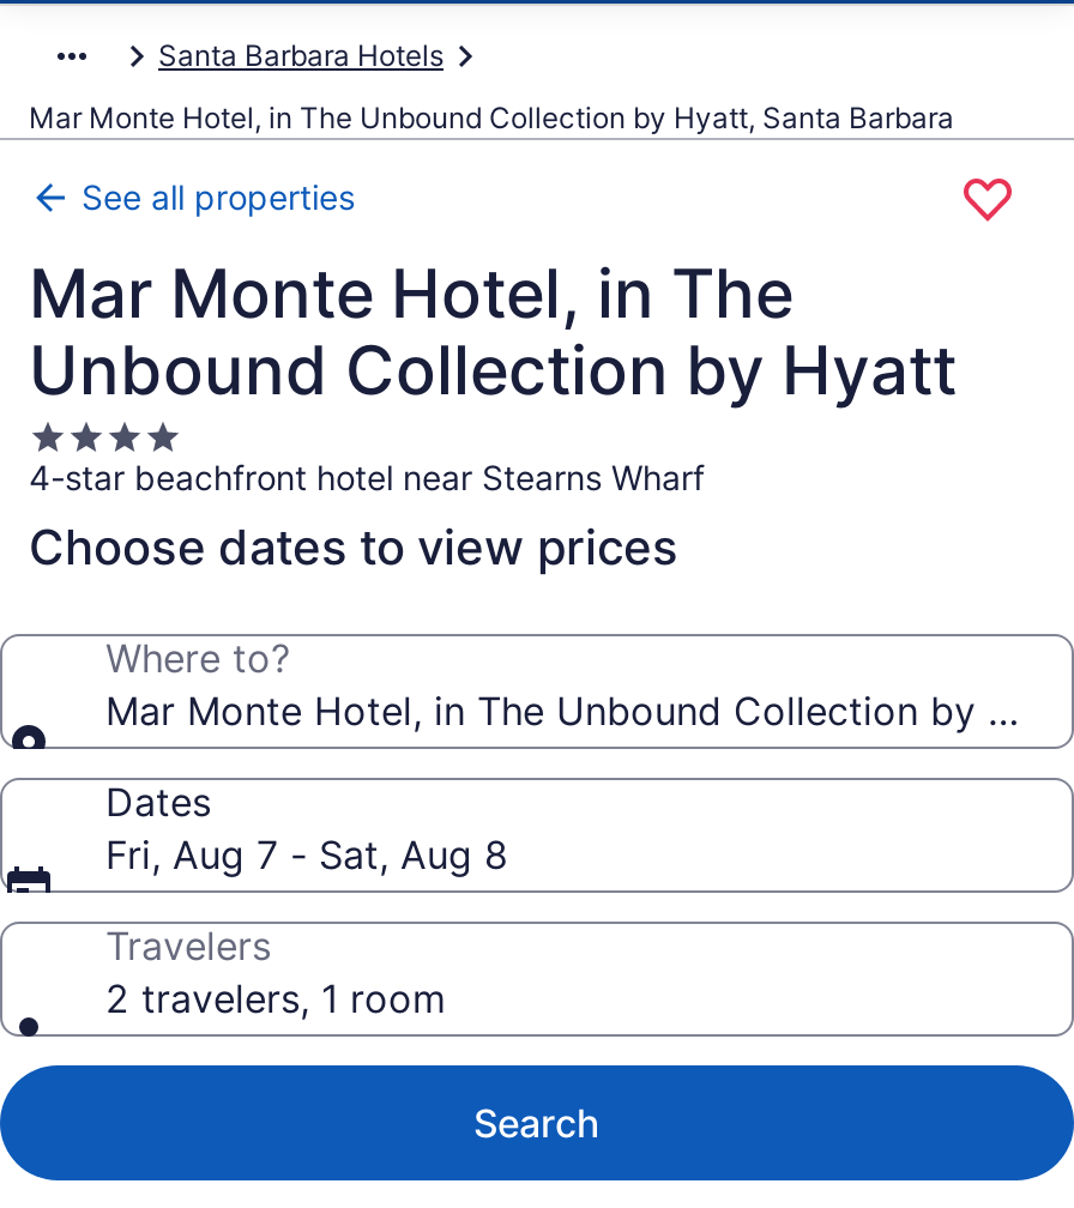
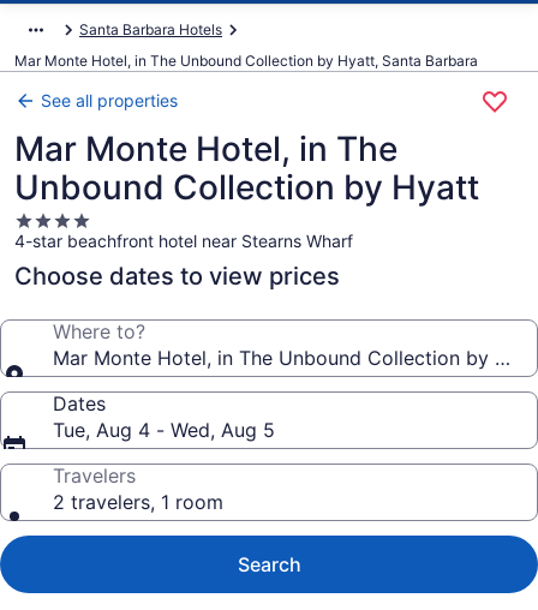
- Fri, Aug 7 - Sat, Aug 8
+ Tue, Aug 4 - Wed, Aug 5
